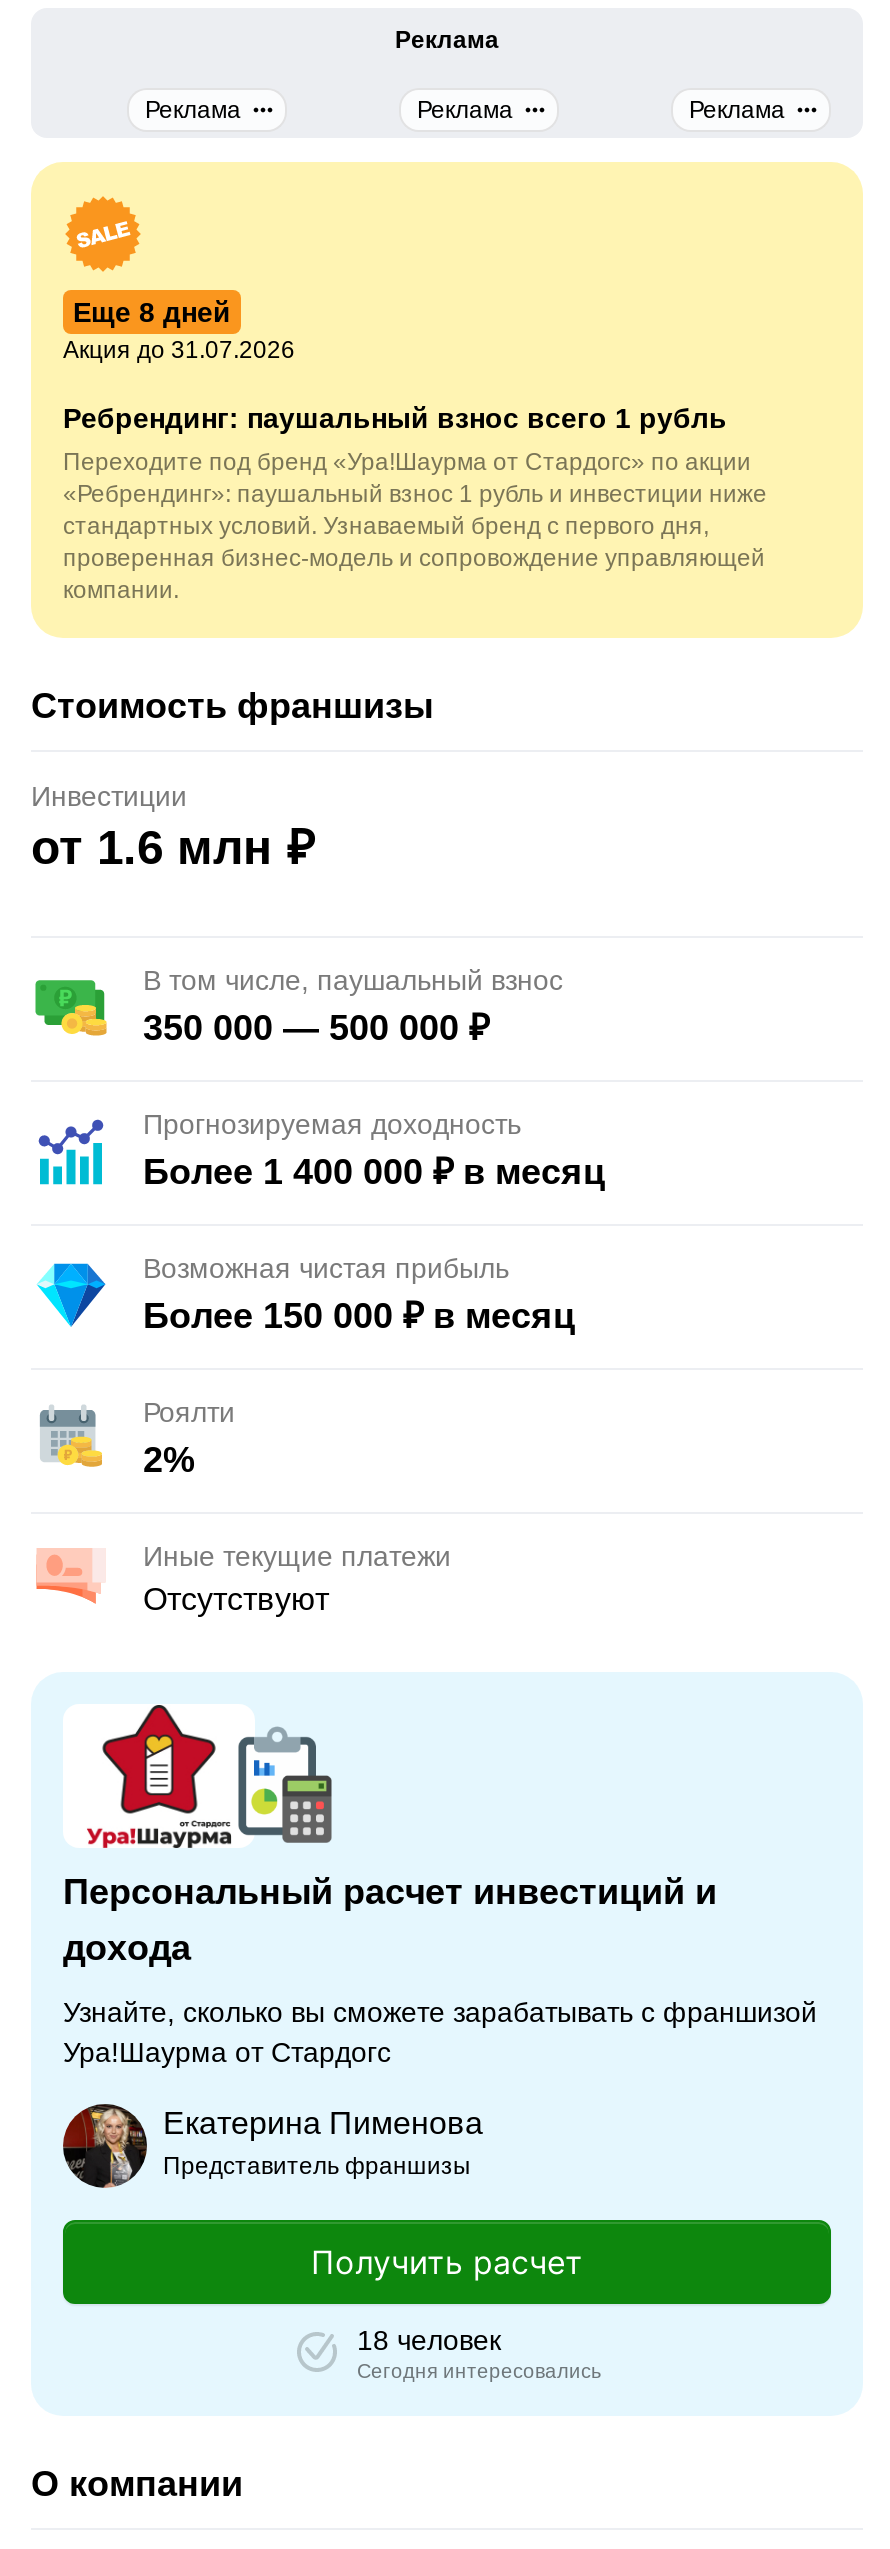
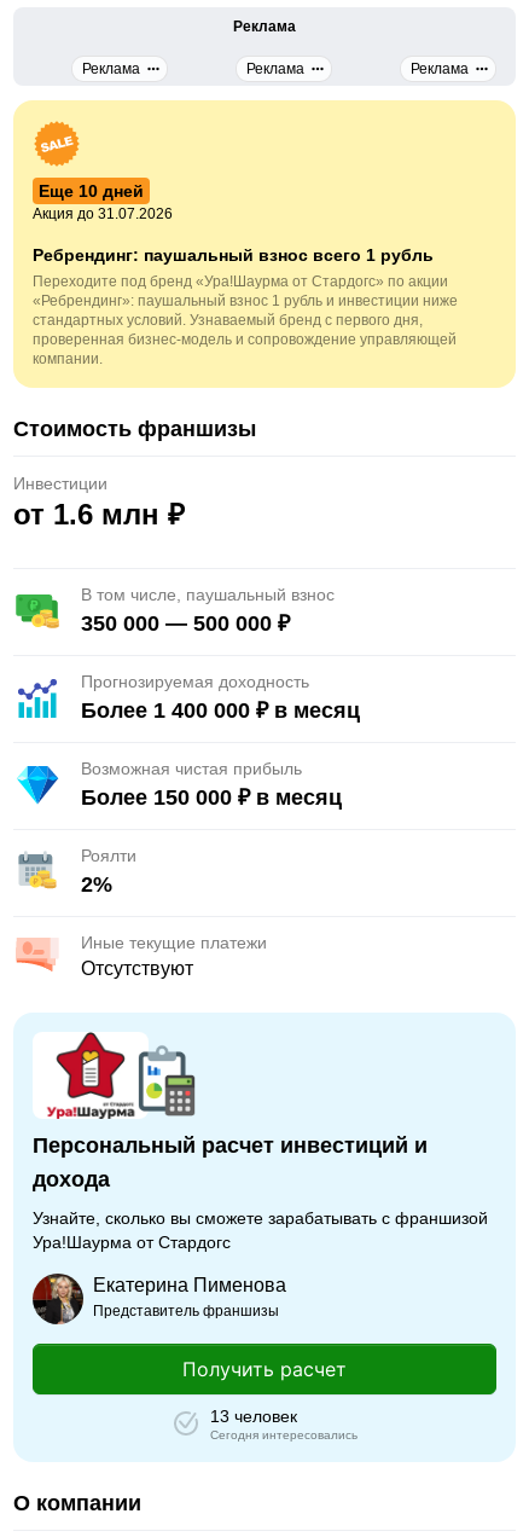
- Еще 8 дней
+ Еще 10 дней

- 18 человек
+ 13 человек
